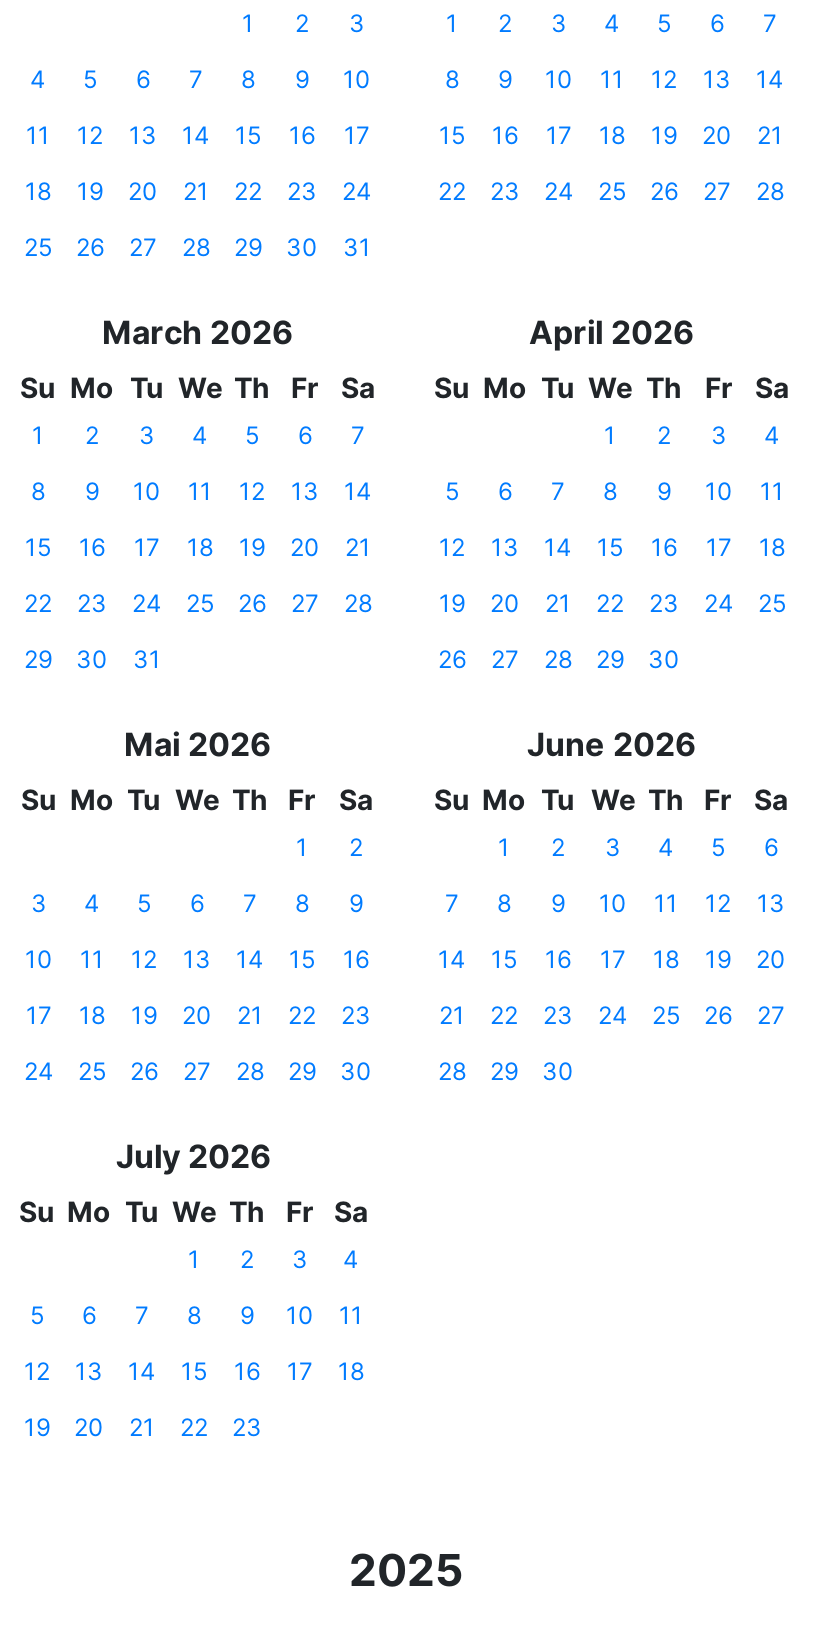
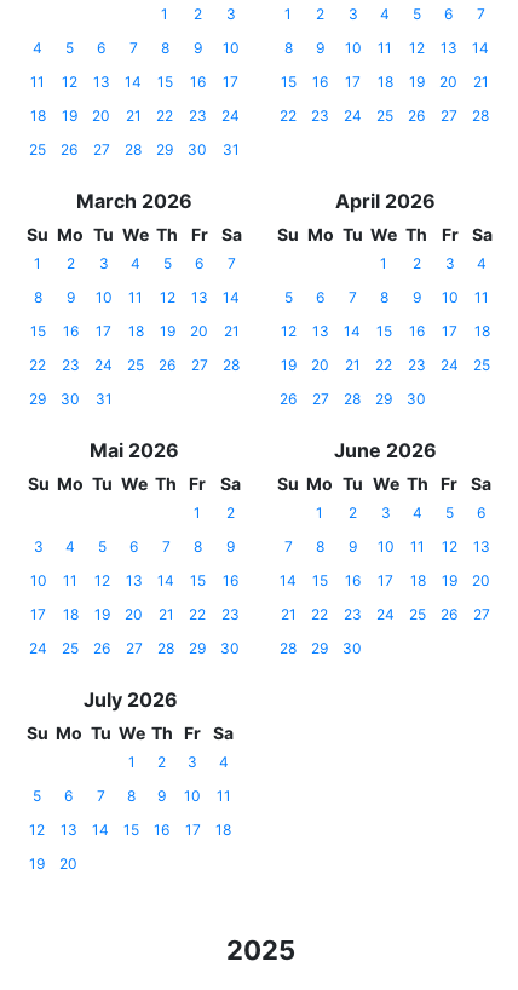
- 21
- 22
- 23
